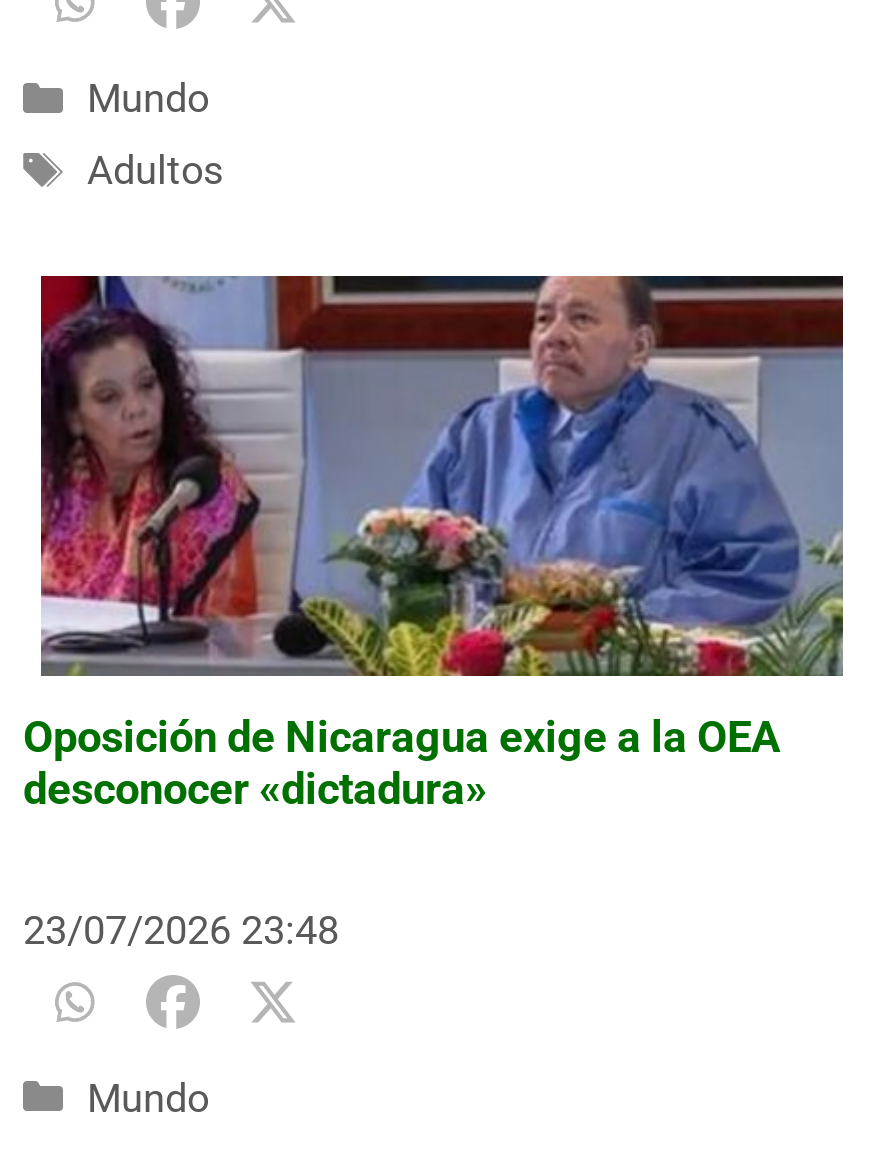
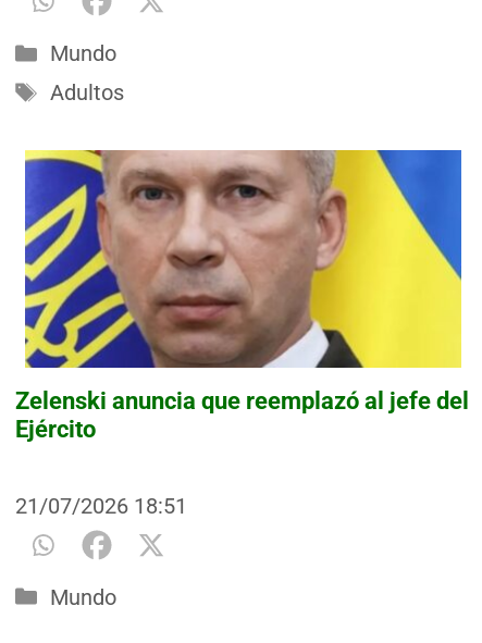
- [image]
- Oposición de Nicaragua exige a la OEA
- desconocer «dictadura»
+ [image]
+ Zelenski anuncia que reemplazó al jefe del
+ Ejército

- 23/07/2026 23:48
+ 21/07/2026 18:51
